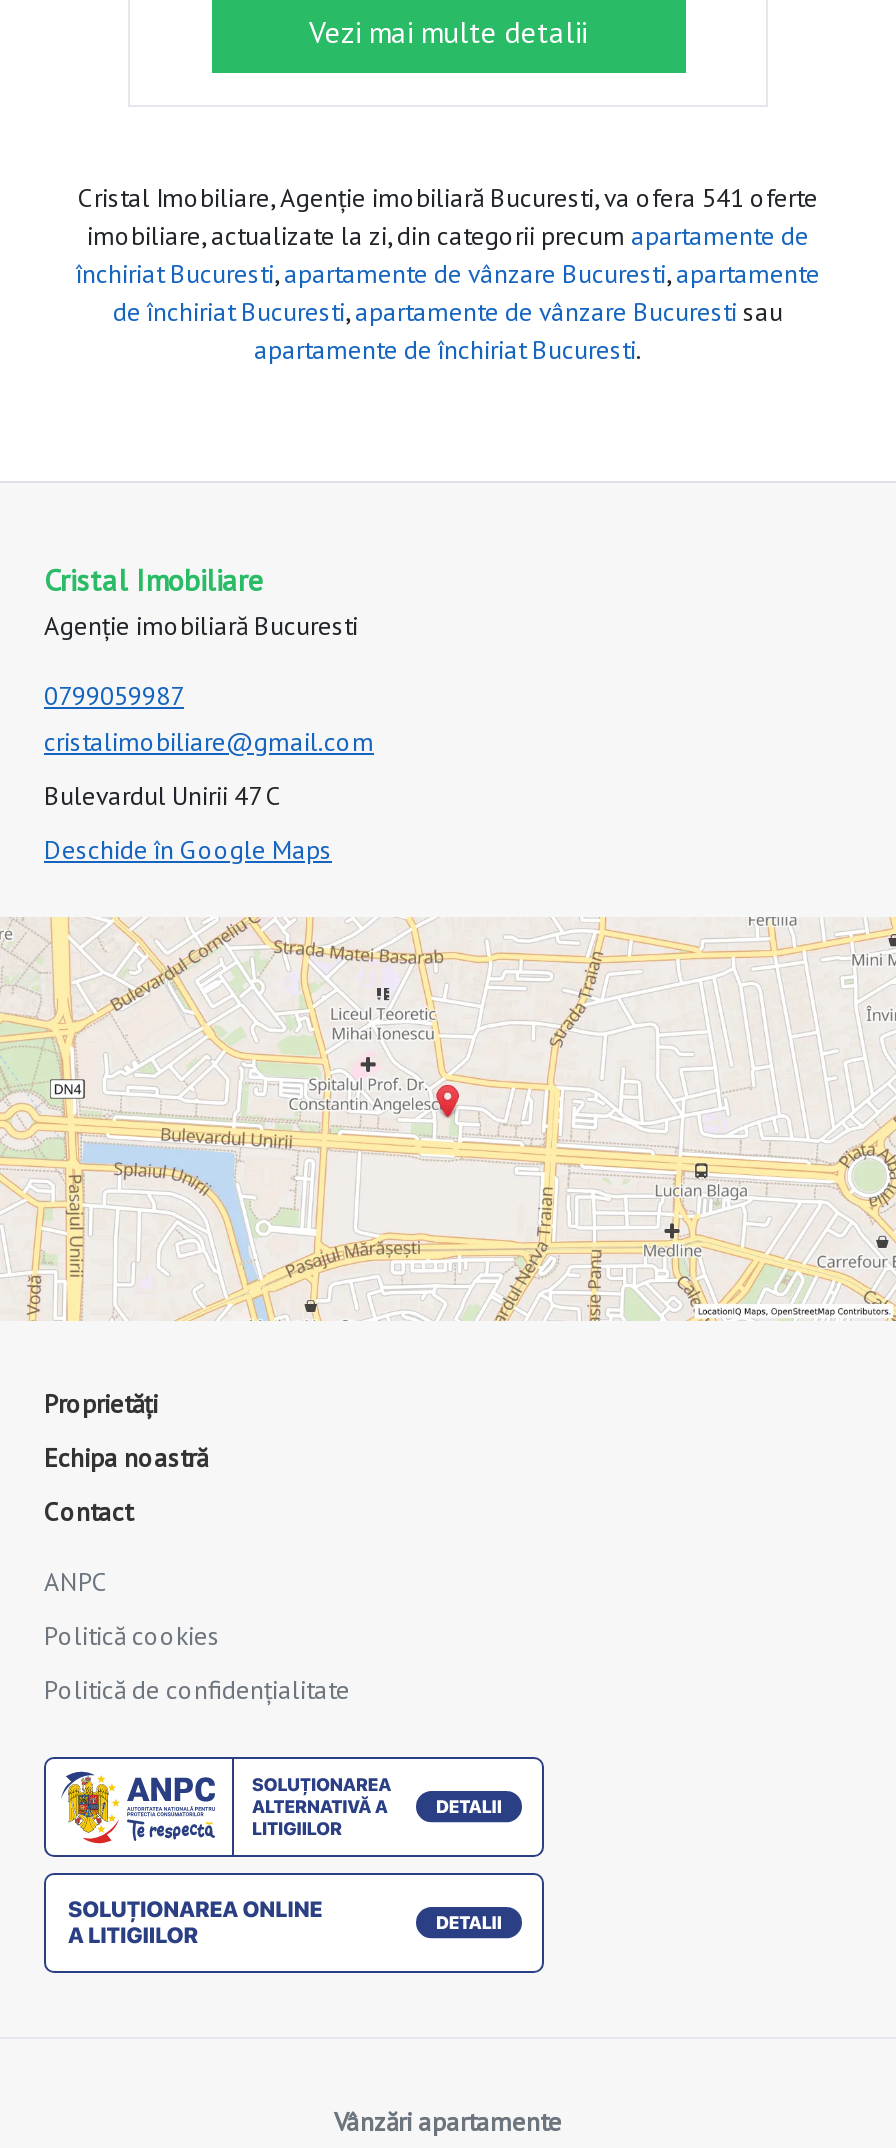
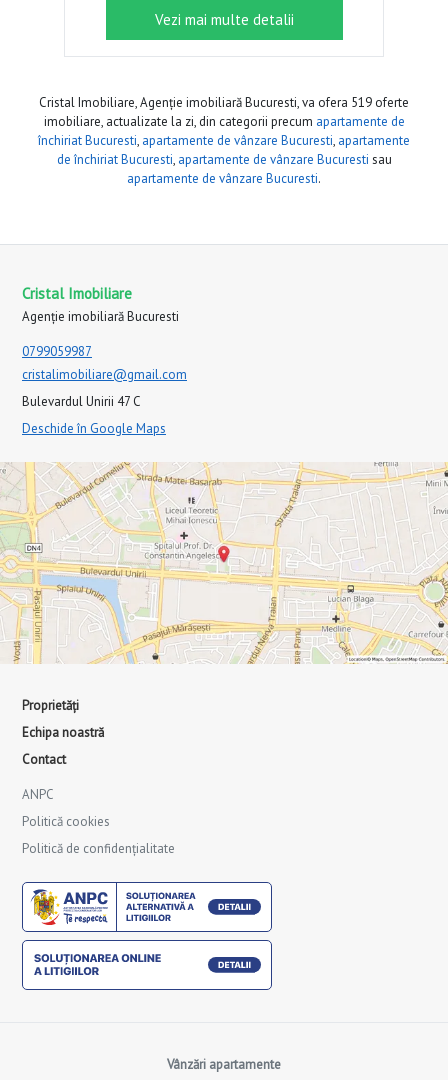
- Cristal Imobiliare, Agenție imobiliară Bucuresti, va ofera 541 oferte
+ Cristal Imobiliare, Agenție imobiliară Bucuresti, va ofera 519 oferte

- apartamente de închiriat Bucuresti.
+ apartamente de vânzare Bucuresti.
